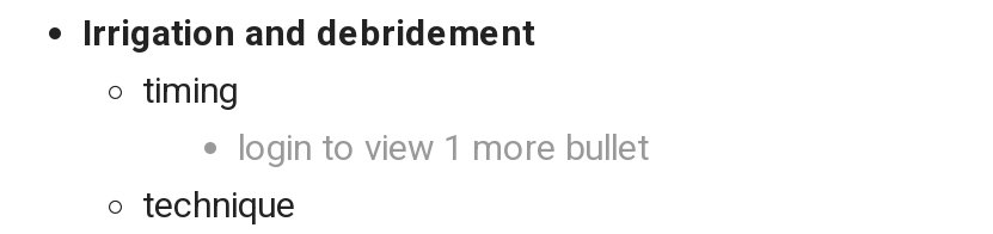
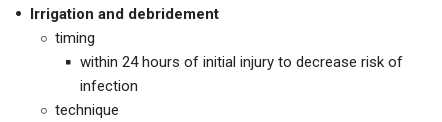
- login to view 1 more bullet
+ within 24 hours of initial injury to decrease risk of
+ infection
